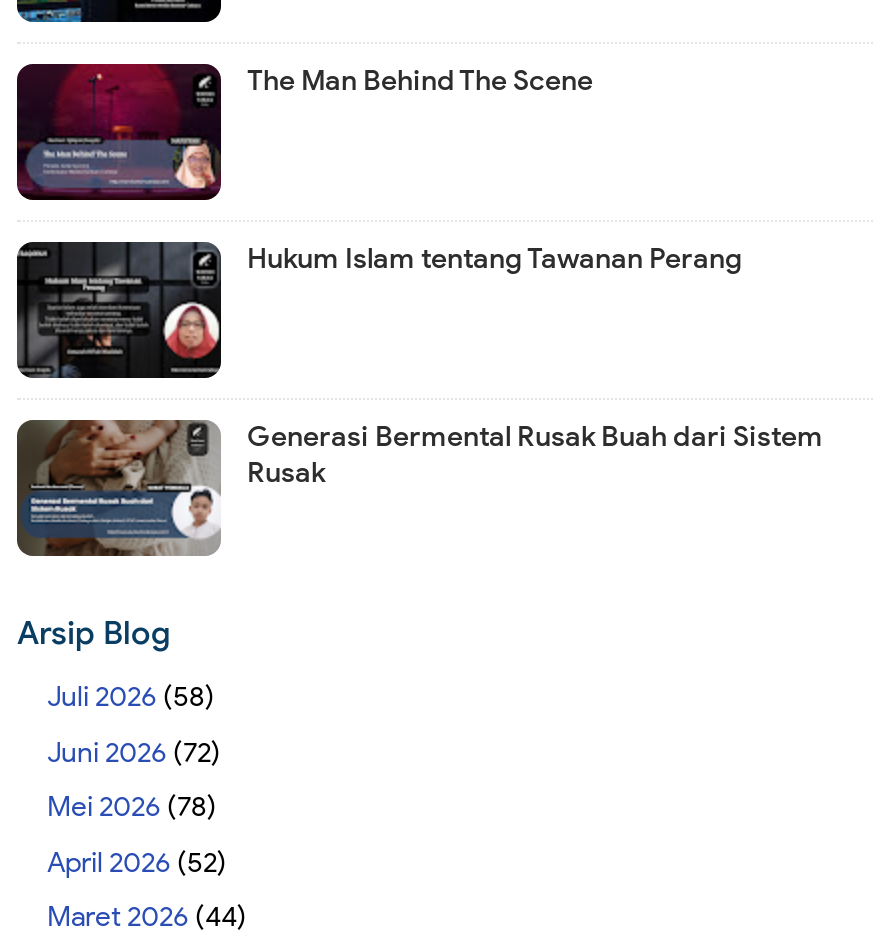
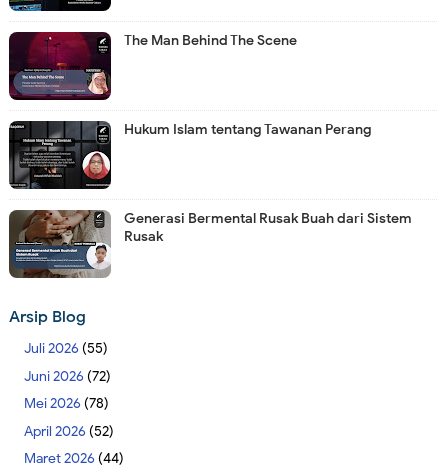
- Juli 2026 (58)
+ Juli 2026 (55)
